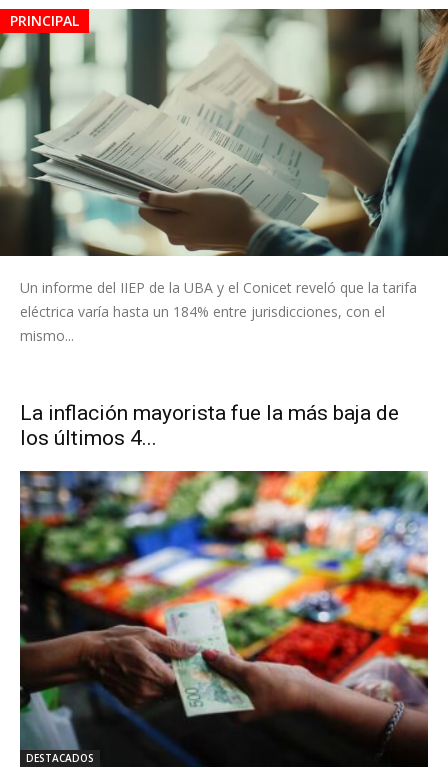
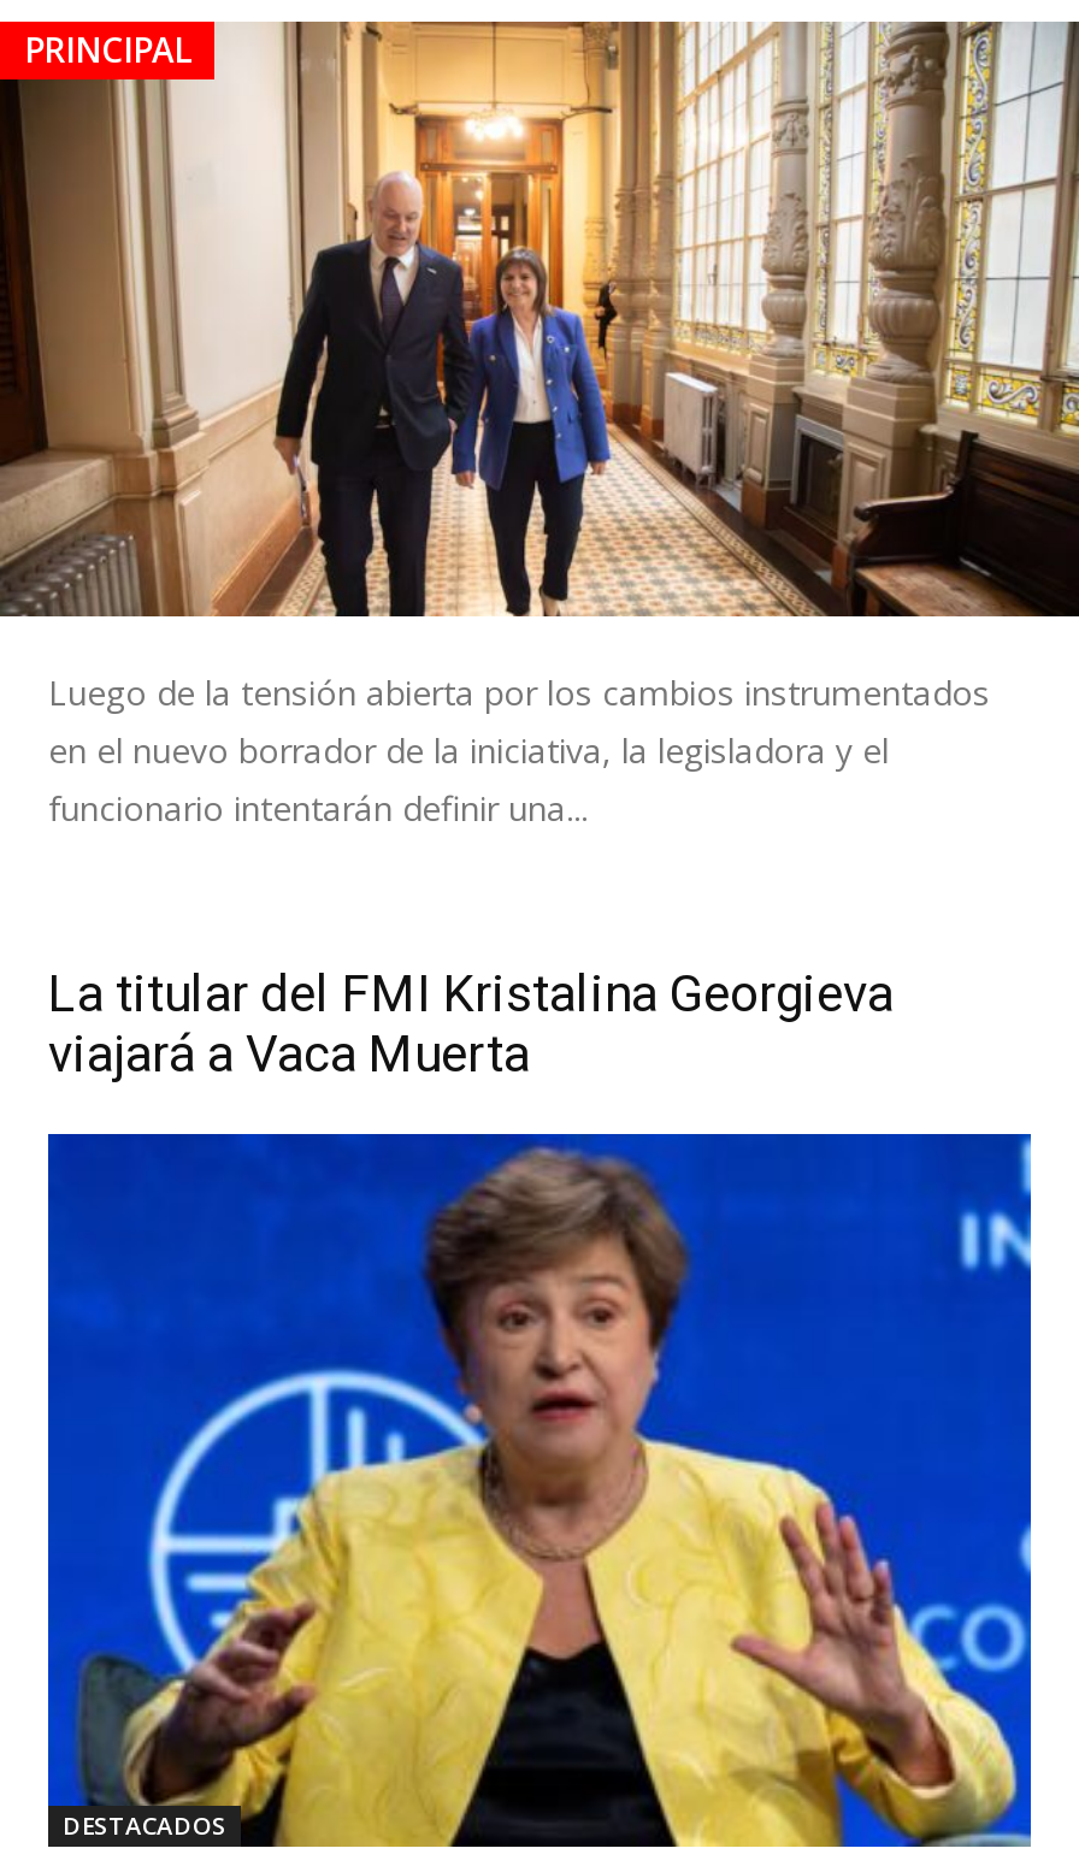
- [image]
- Un informe del IIEP de la UBA y el Conicet reveló que la tarifa
- eléctrica varía hasta un 184% entre jurisdicciones, con el
- mismo...
+ [image]
+ Luego de la tensión abierta por los cambios instrumentados
+ en el nuevo borrador de la iniciativa, la legisladora y el
+ funcionario intentarán definir una...

- La inflación mayorista fue la más baja de
- los últimos 4...
+ La titular del FMI Kristalina Georgieva
+ viajará a Vaca Muerta

- [image]
+ [image]
